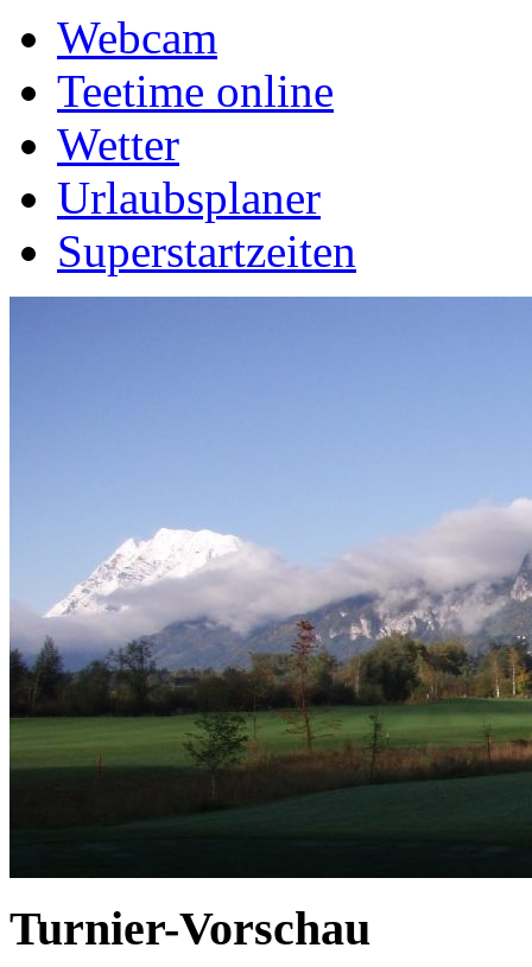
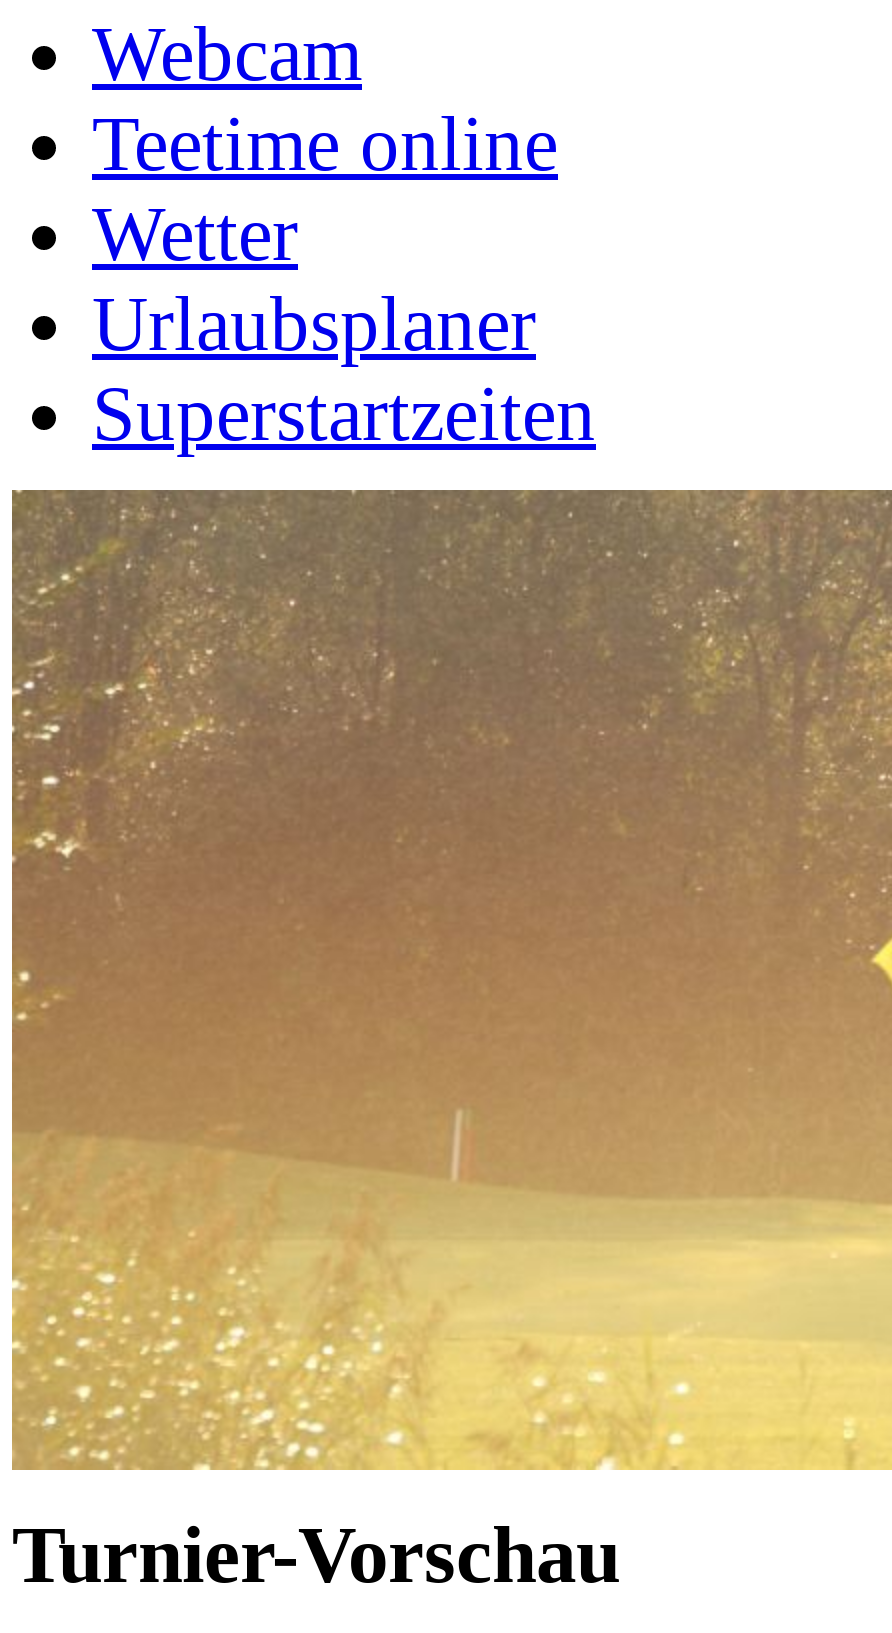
- [image]
+ [image]
